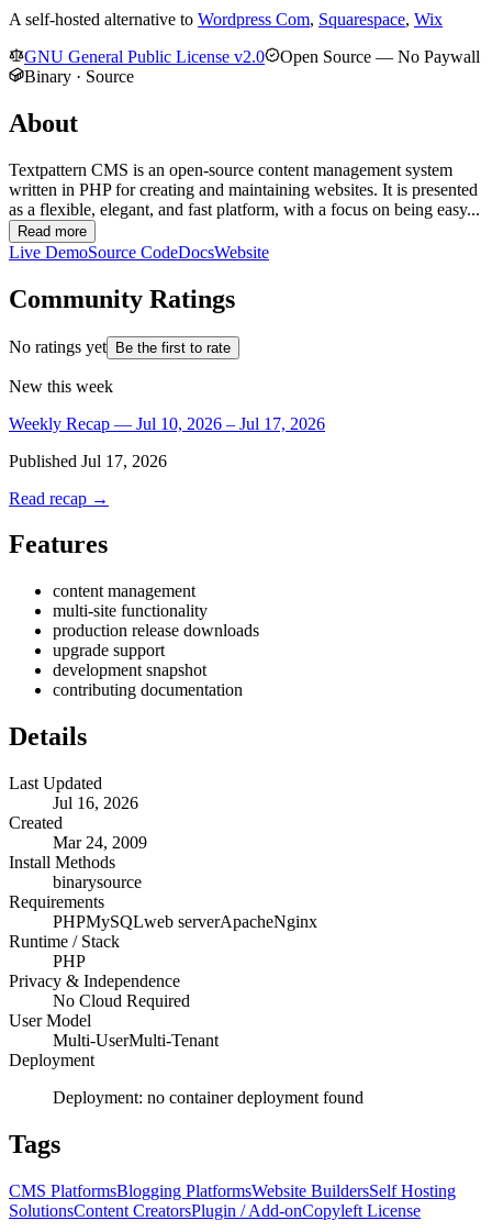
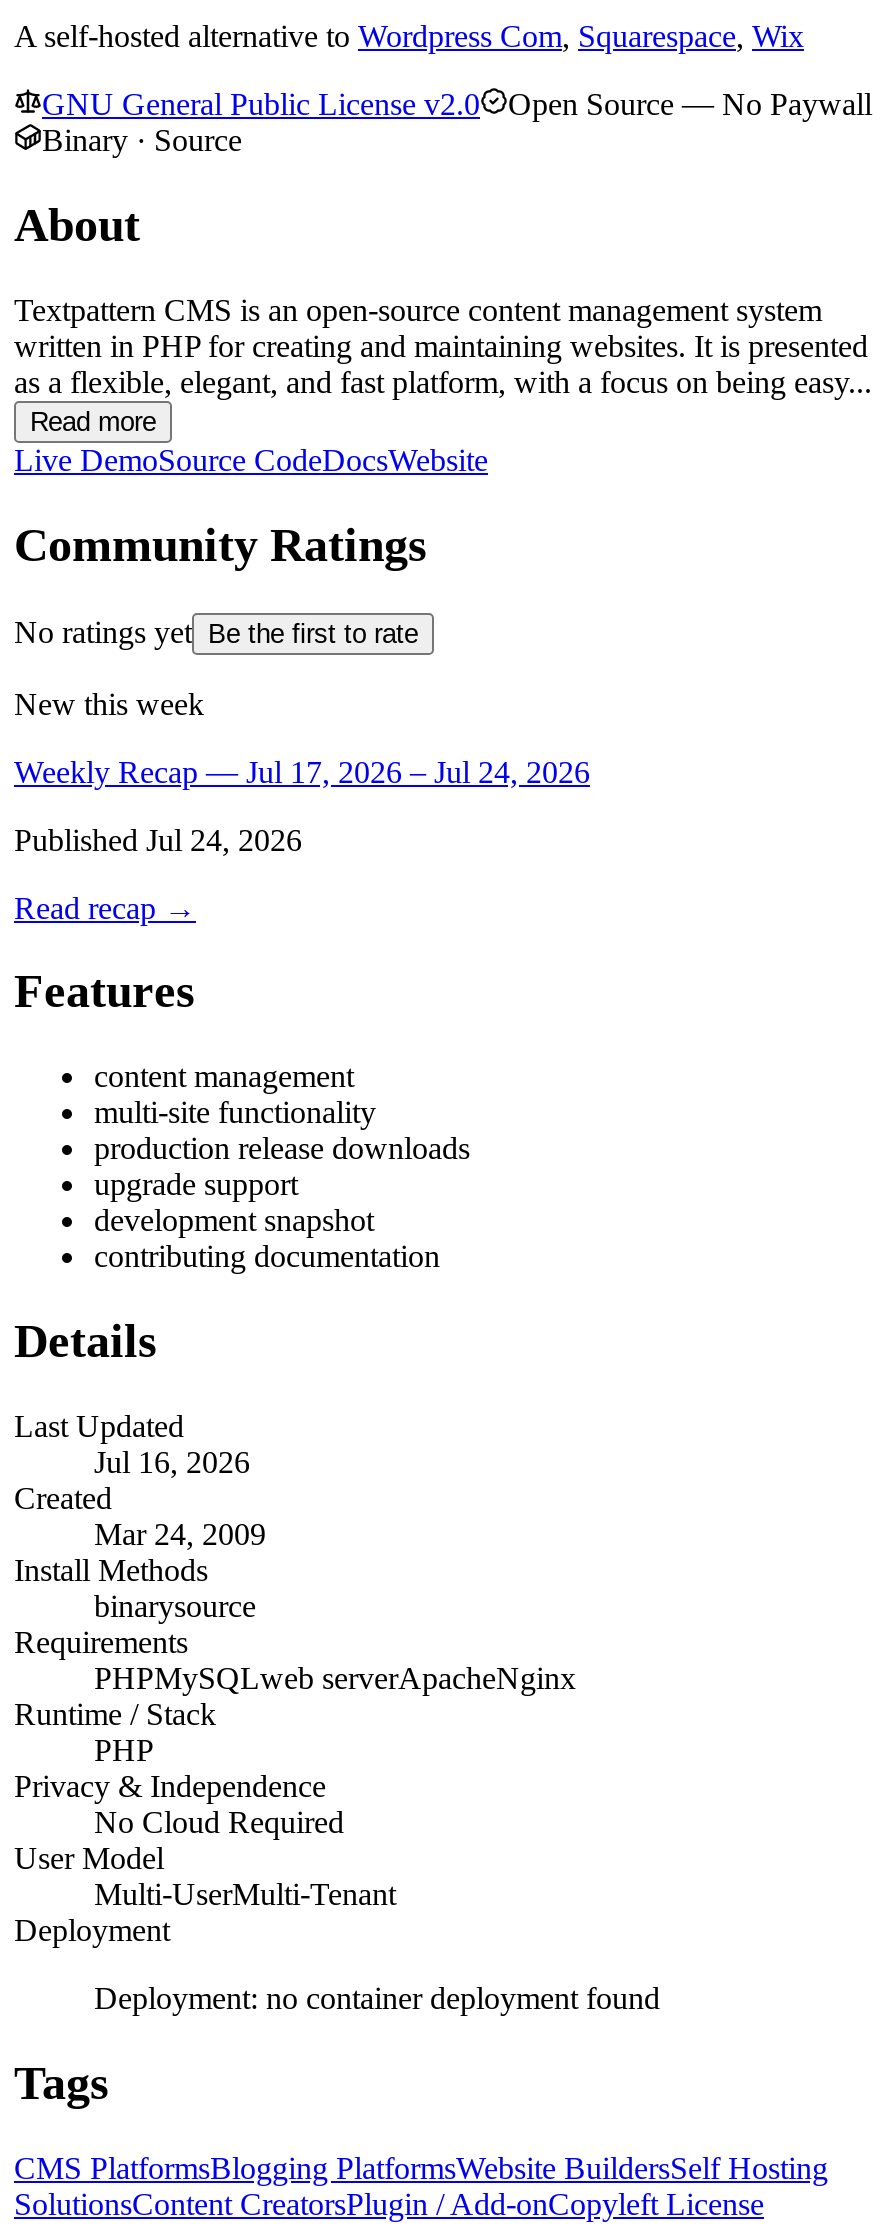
- Weekly Recap — Jul 10, 2026 – Jul 17, 2026
+ Weekly Recap — Jul 17, 2026 – Jul 24, 2026

- Published Jul 17, 2026
+ Published Jul 24, 2026
